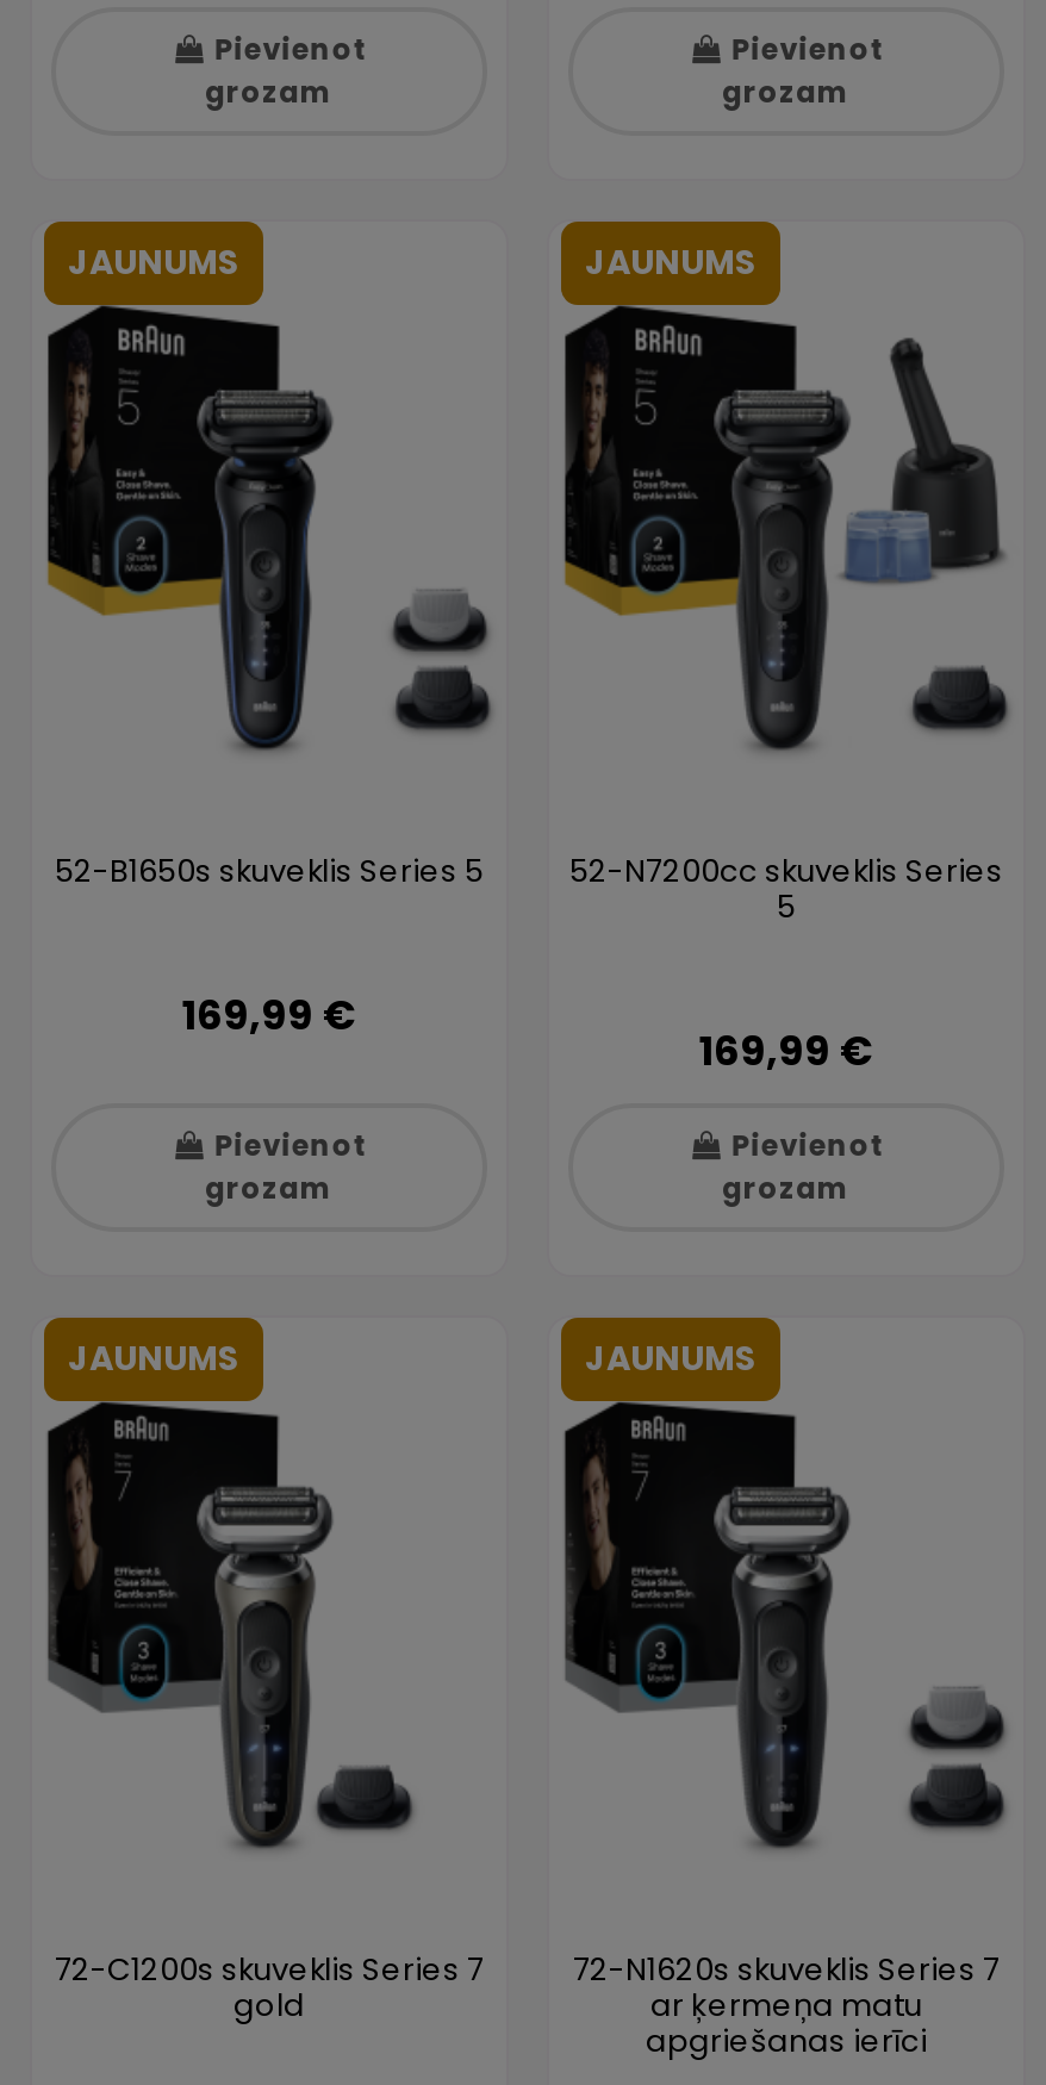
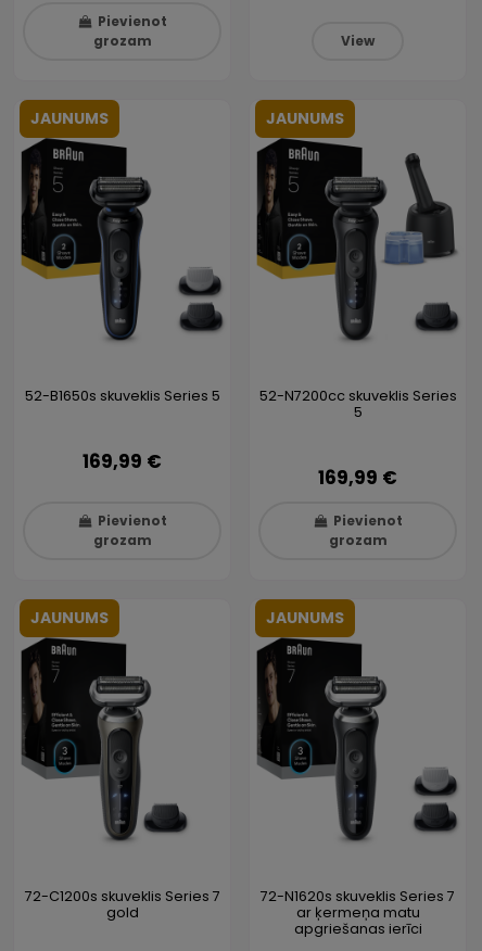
- Pievienot
- grozam
+ View
